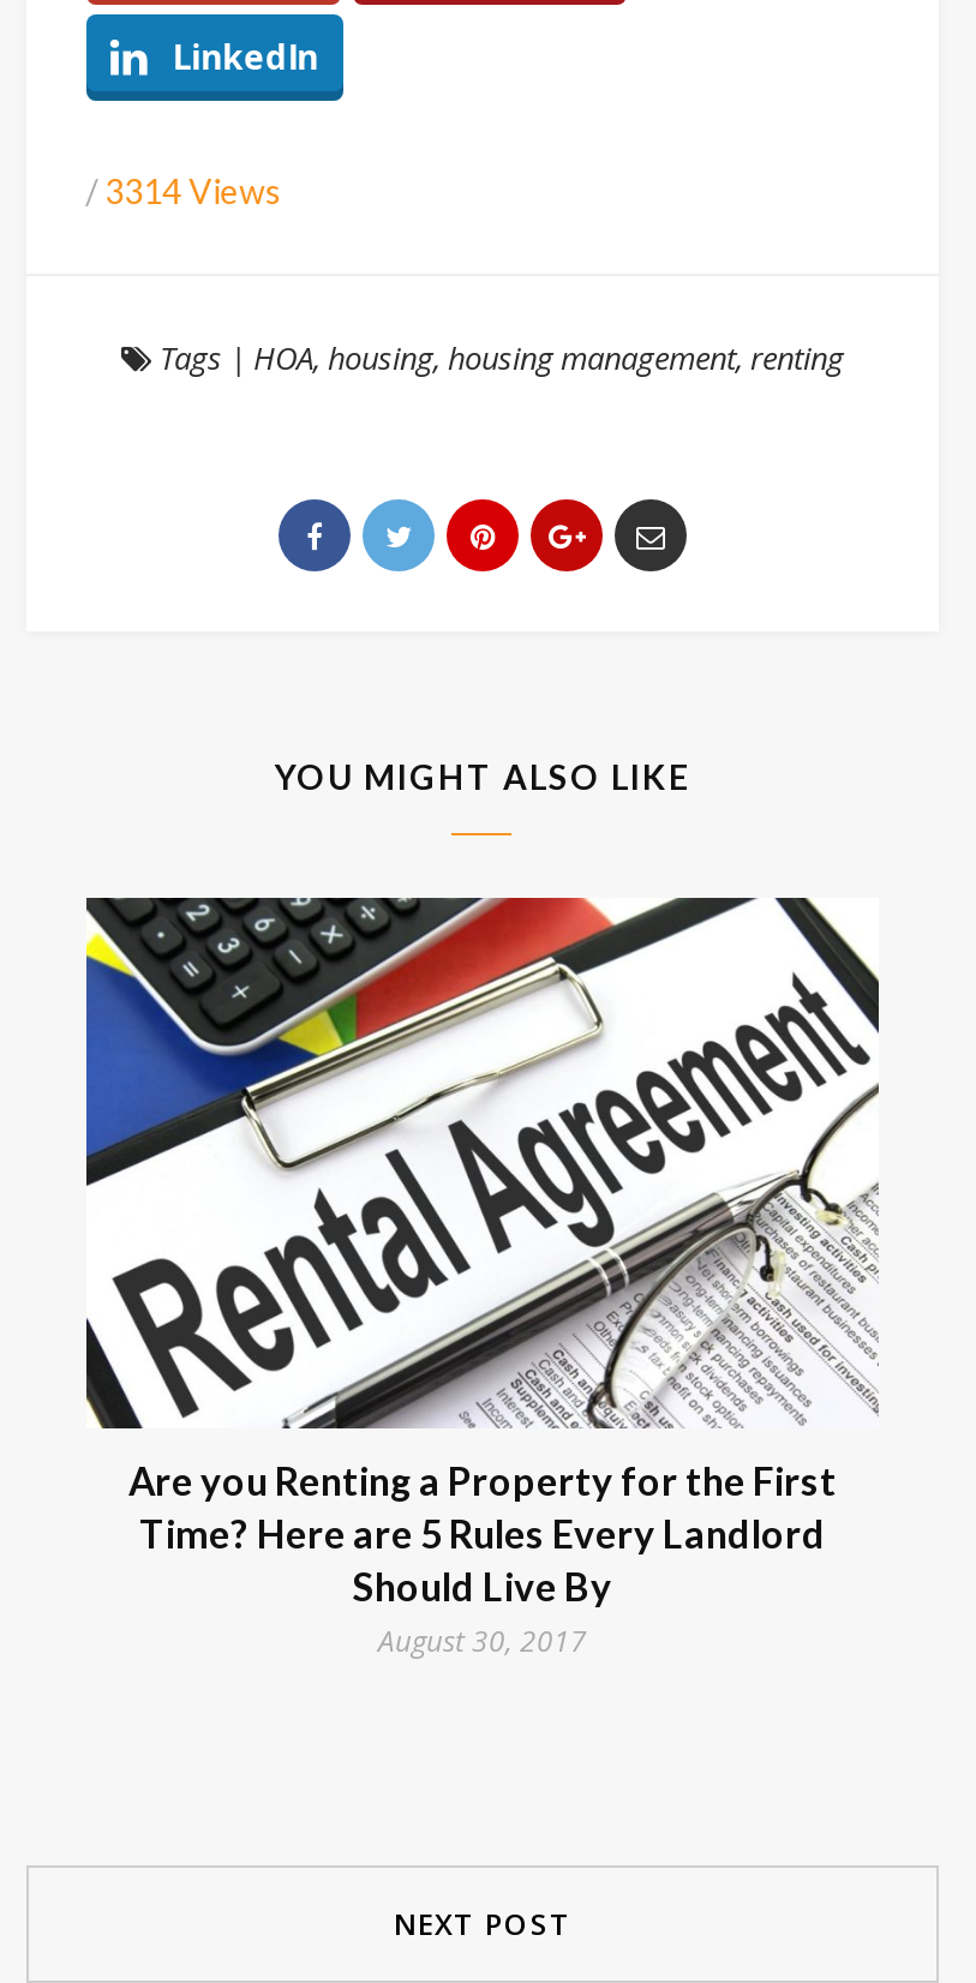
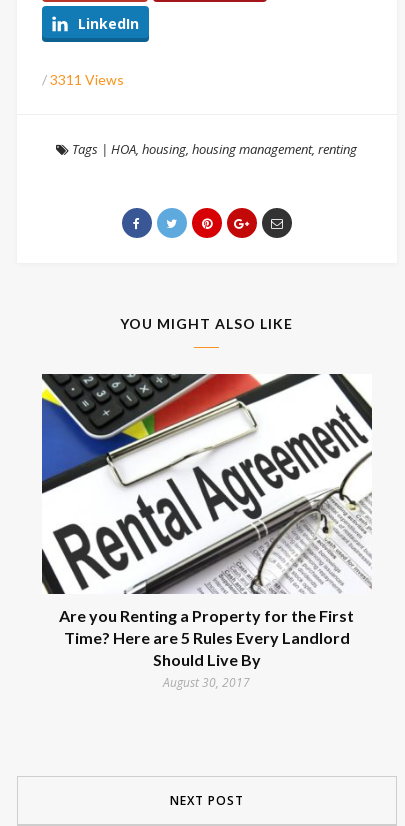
- / 3314 Views
+ / 3311 Views
